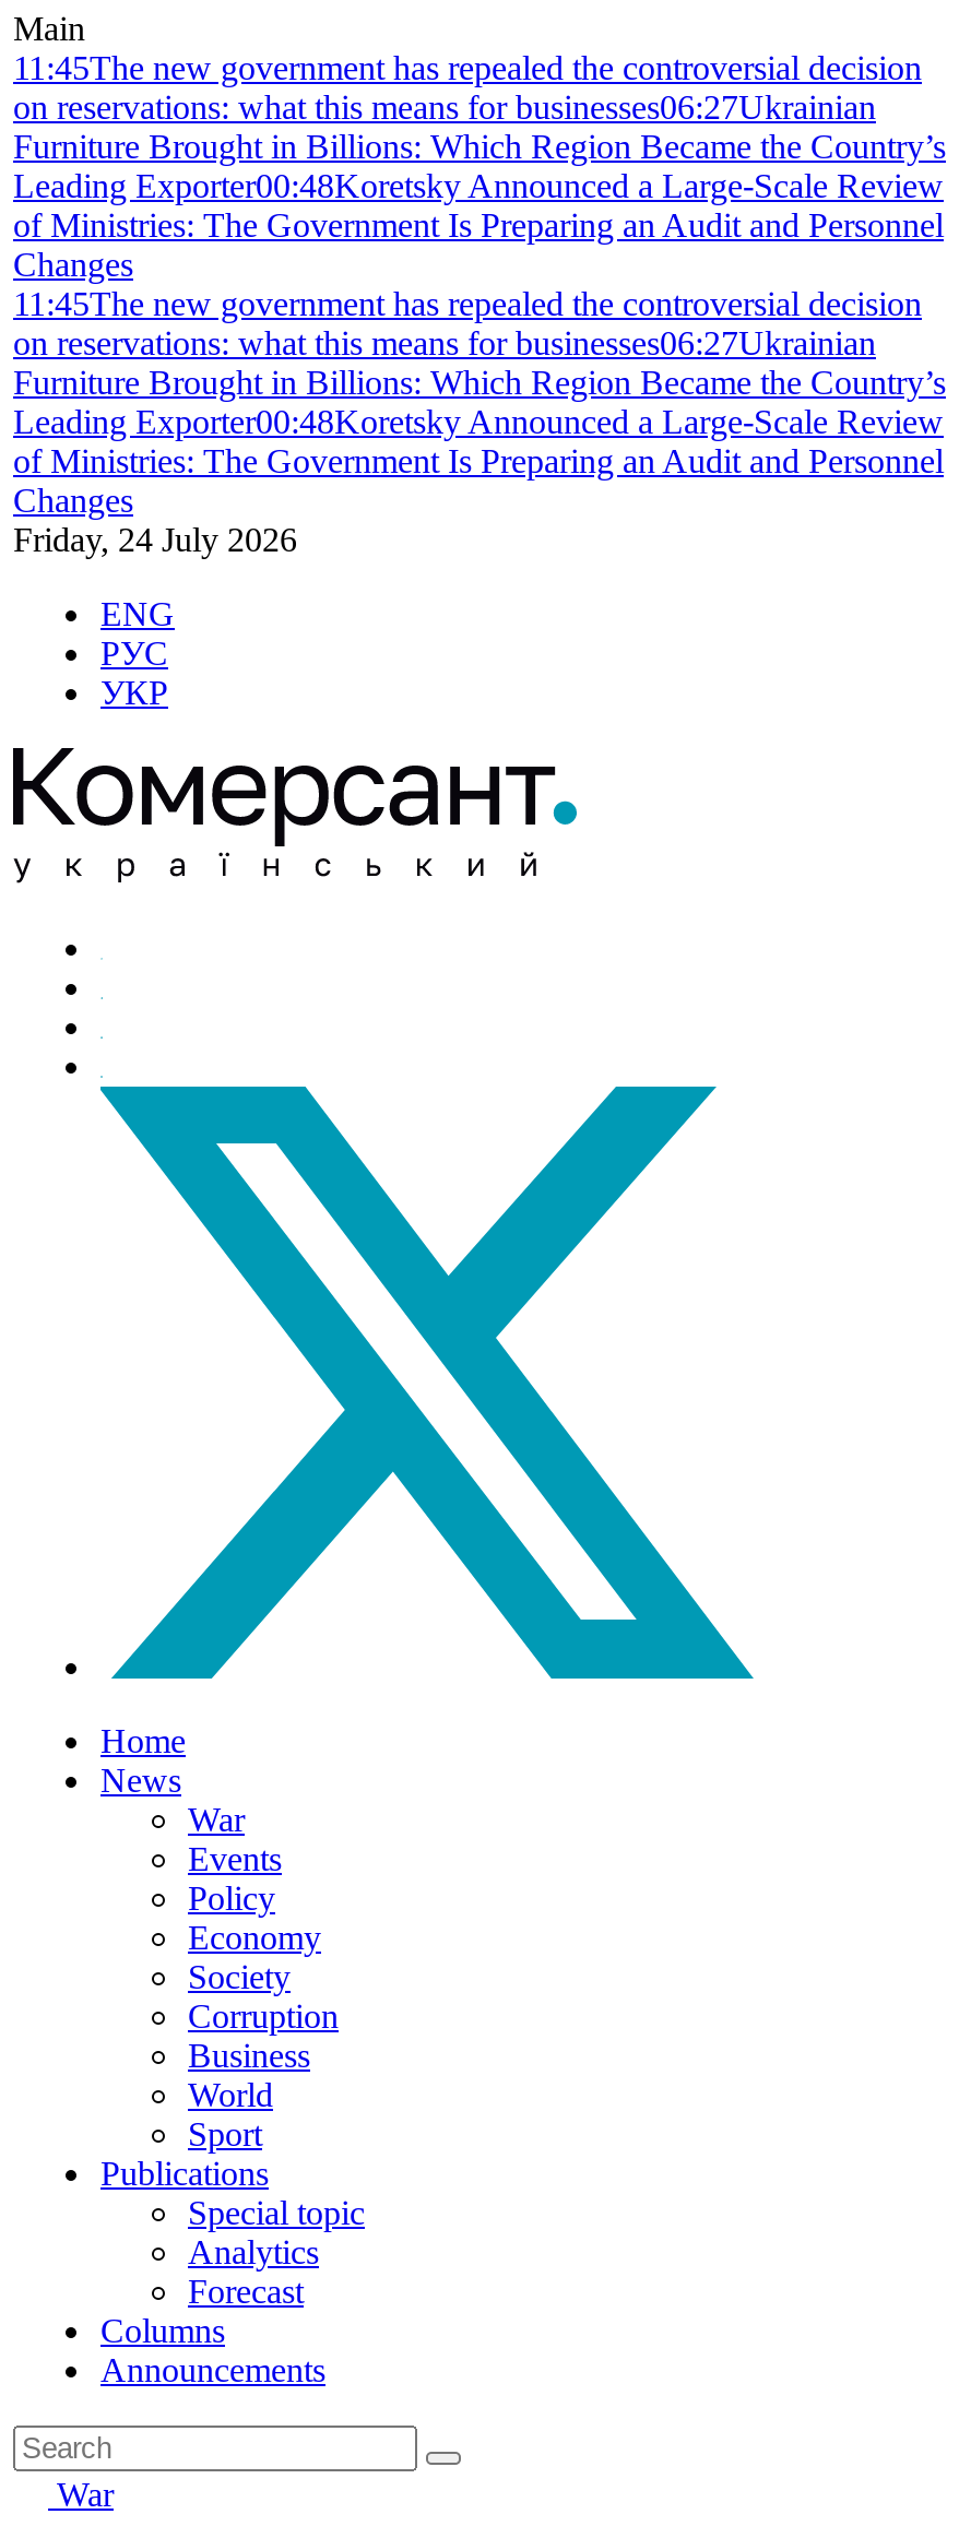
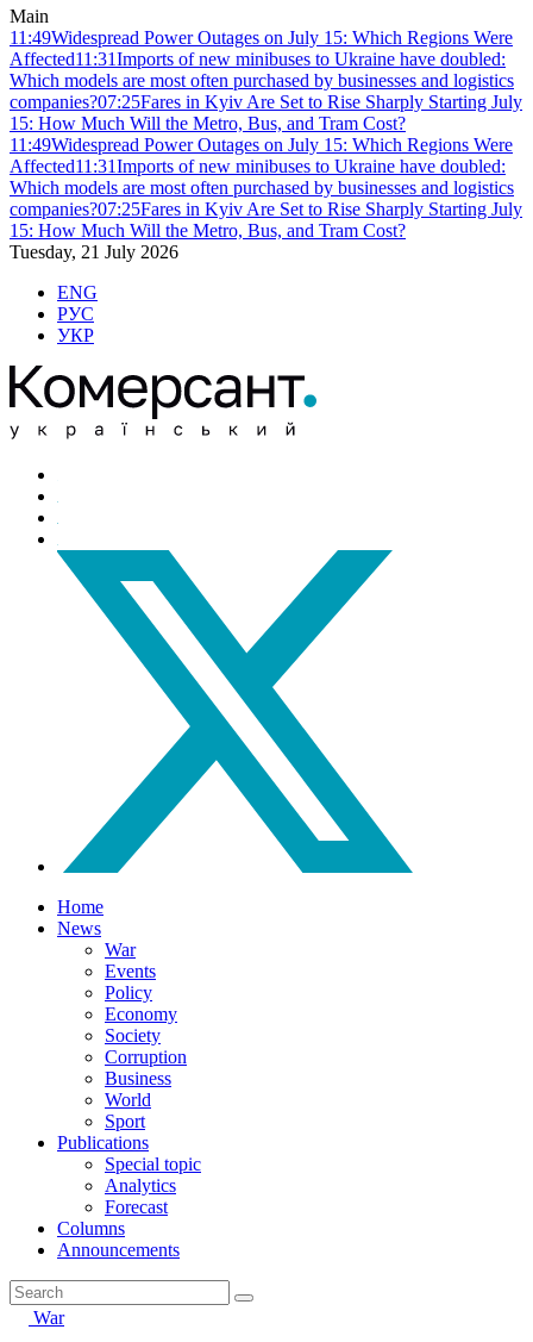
- 11:45The new government has repealed the controversial decision
- on reservations: what this means for businesses06:27Ukrainian
- Furniture Brought in Billions: Which Region Became the Country’s
- Leading Exporter00:48Koretsky Announced a Large-Scale Review
- of Ministries: The Government Is Preparing an Audit and Personnel
- Changes
- 11:45The new government has repealed the controversial decision
- on reservations: what this means for businesses06:27Ukrainian
- Furniture Brought in Billions: Which Region Became the Country’s
- Leading Exporter00:48Koretsky Announced a Large-Scale Review
- of Ministries: The Government Is Preparing an Audit and Personnel
- Changes
- Friday, 24 July 2026
+ 11:49Widespread Power Outages on July 15: Which Regions Were
+ Affected11:31Imports of new minibuses to Ukraine have doubled:
+ Which models are most often purchased by businesses and logistics
+ companies?07:25Fares in Kyiv Are Set to Rise Sharply Starting July
+ 15: How Much Will the Metro, Bus, and Tram Cost?
+ 11:49Widespread Power Outages on July 15: Which Regions Were
+ Affected11:31Imports of new minibuses to Ukraine have doubled:
+ Which models are most often purchased by businesses and logistics
+ companies?07:25Fares in Kyiv Are Set to Rise Sharply Starting July
+ 15: How Much Will the Metro, Bus, and Tram Cost?
+ Tuesday, 21 July 2026
